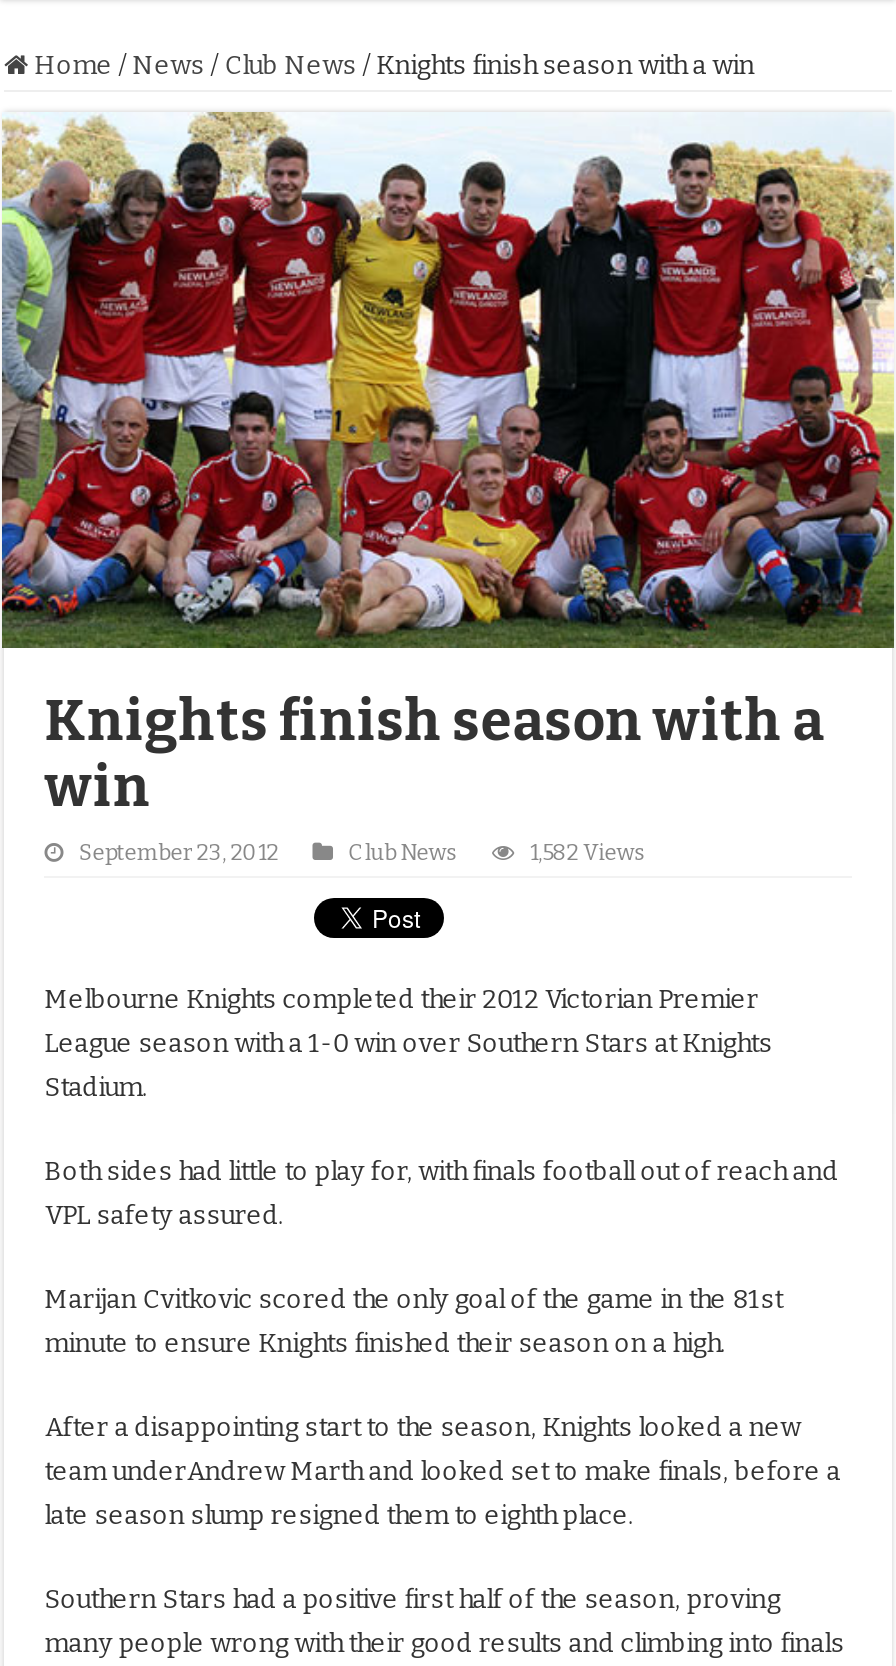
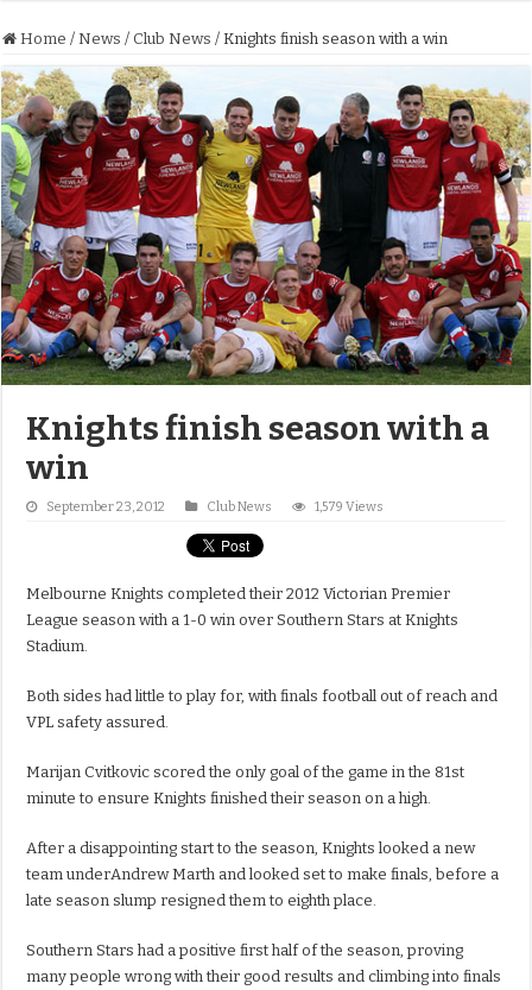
- 1,582 Views
+ 1,579 Views
